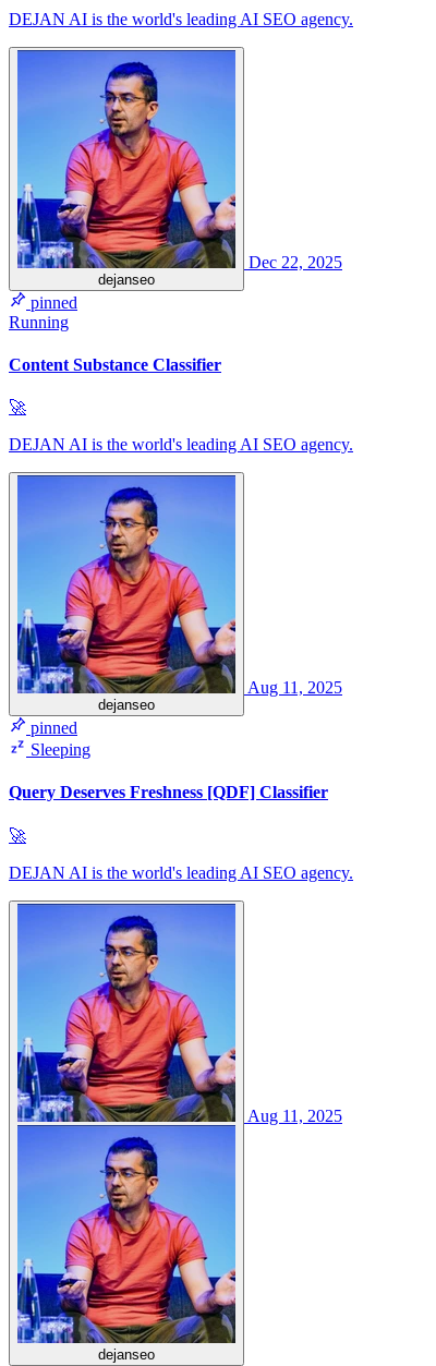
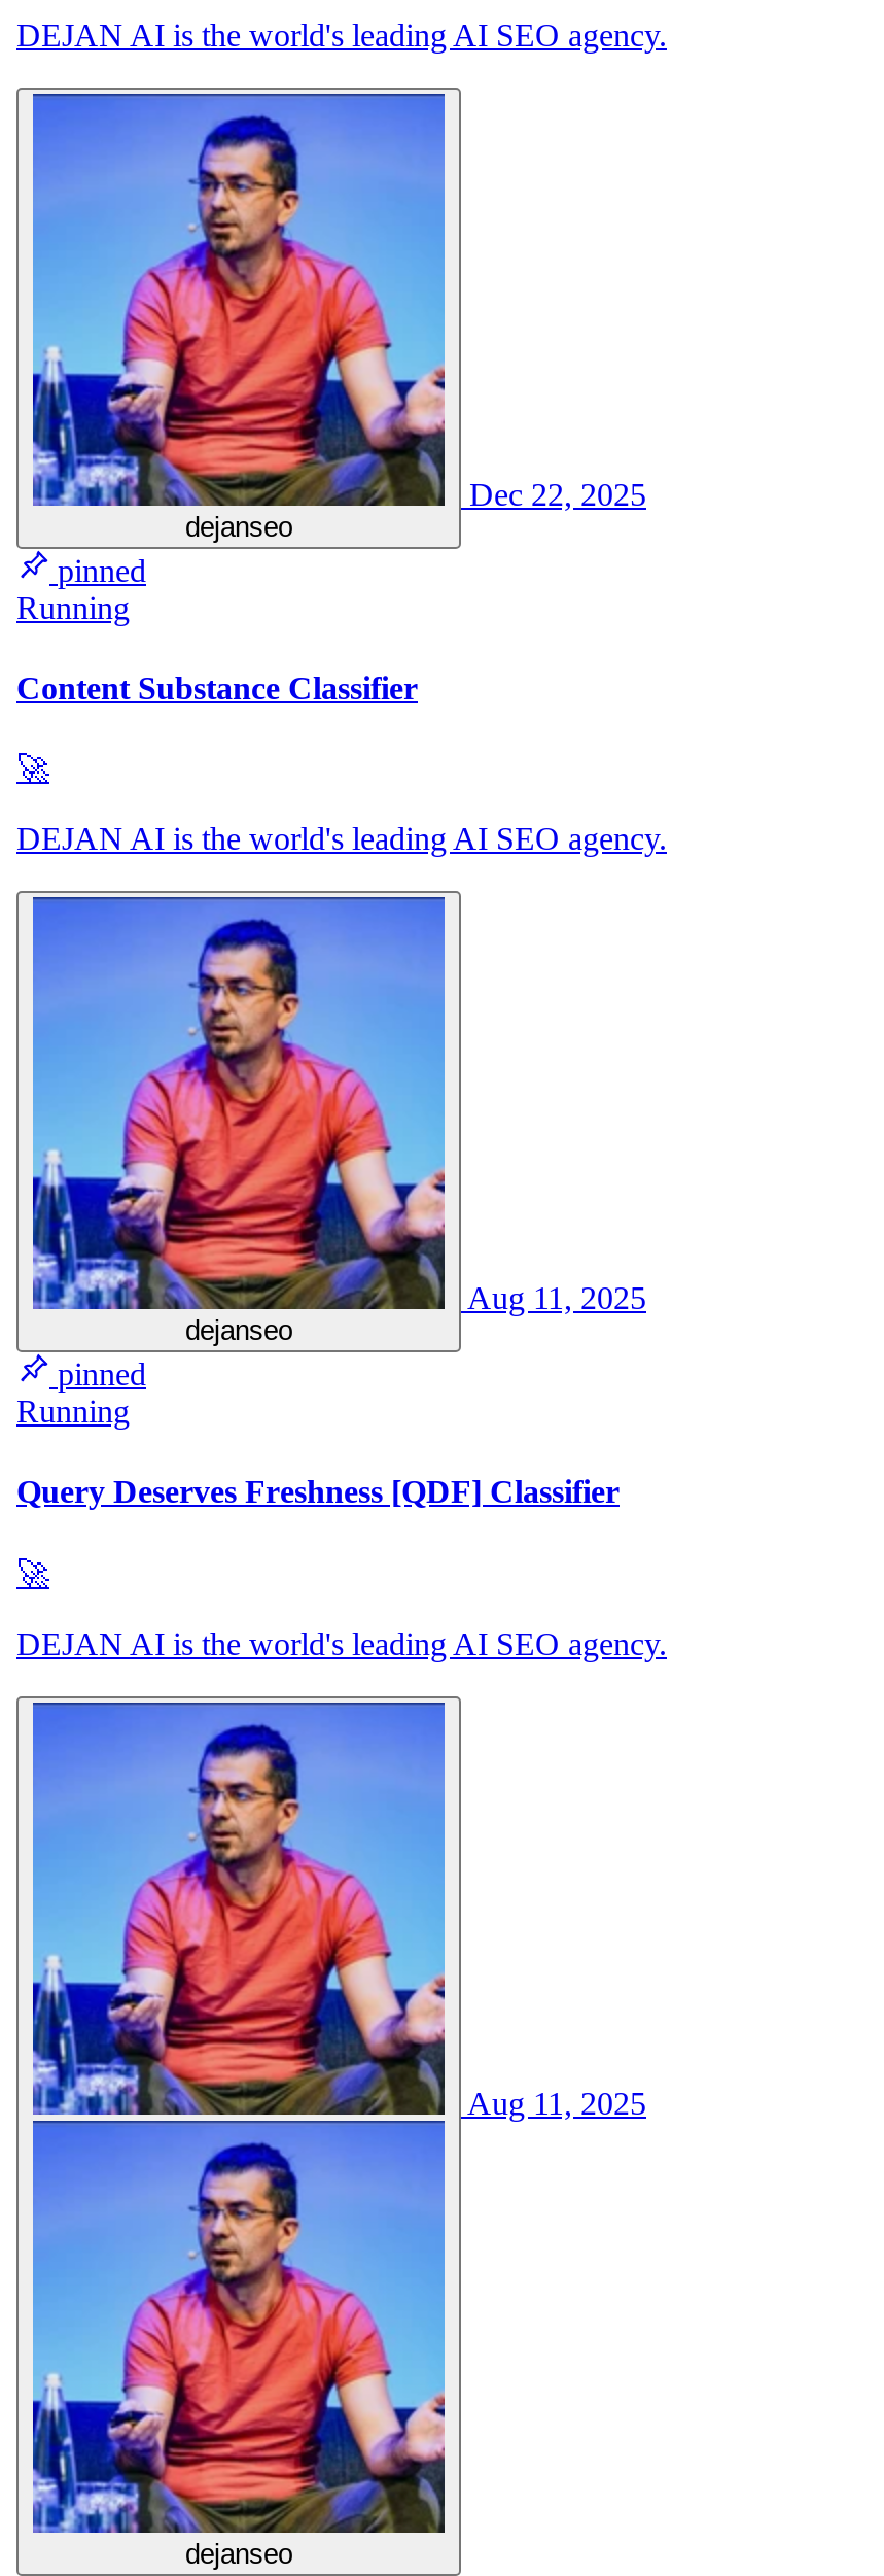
- Sleeping
+ Running
